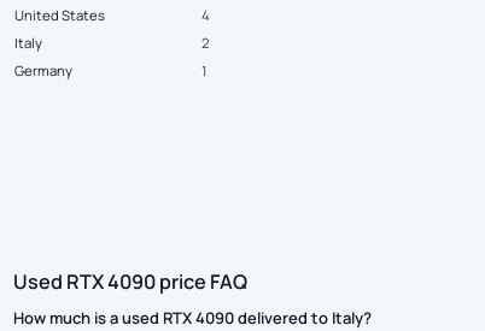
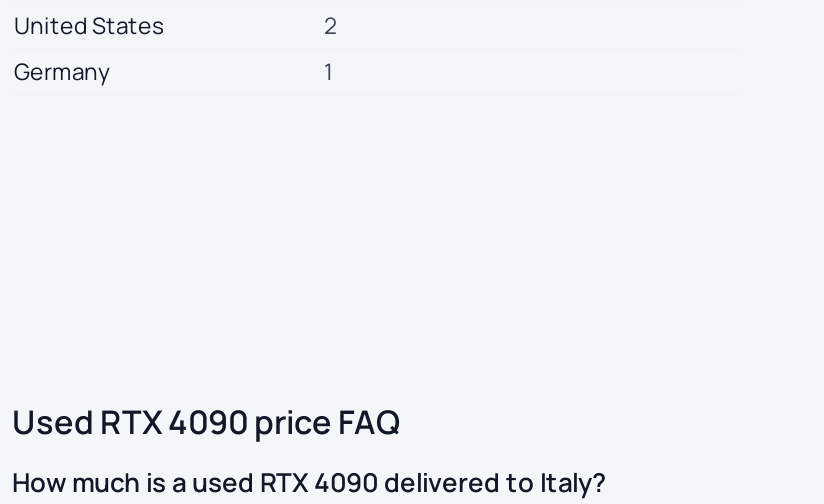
- 4
- Italy
